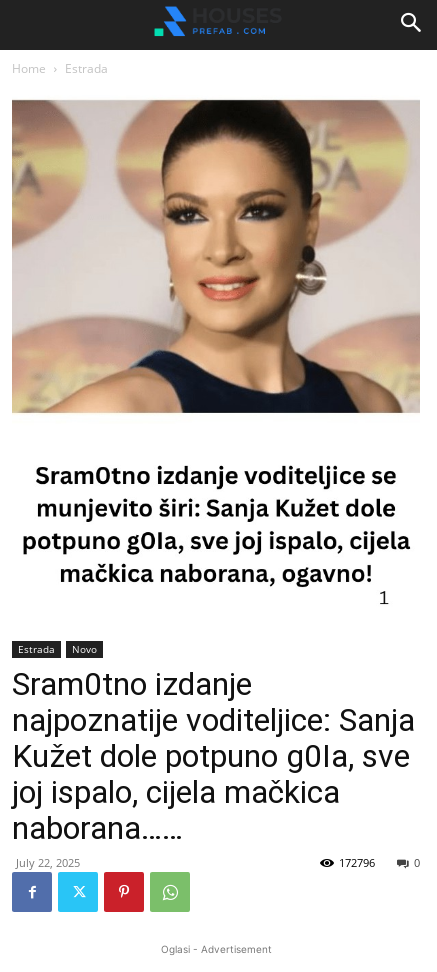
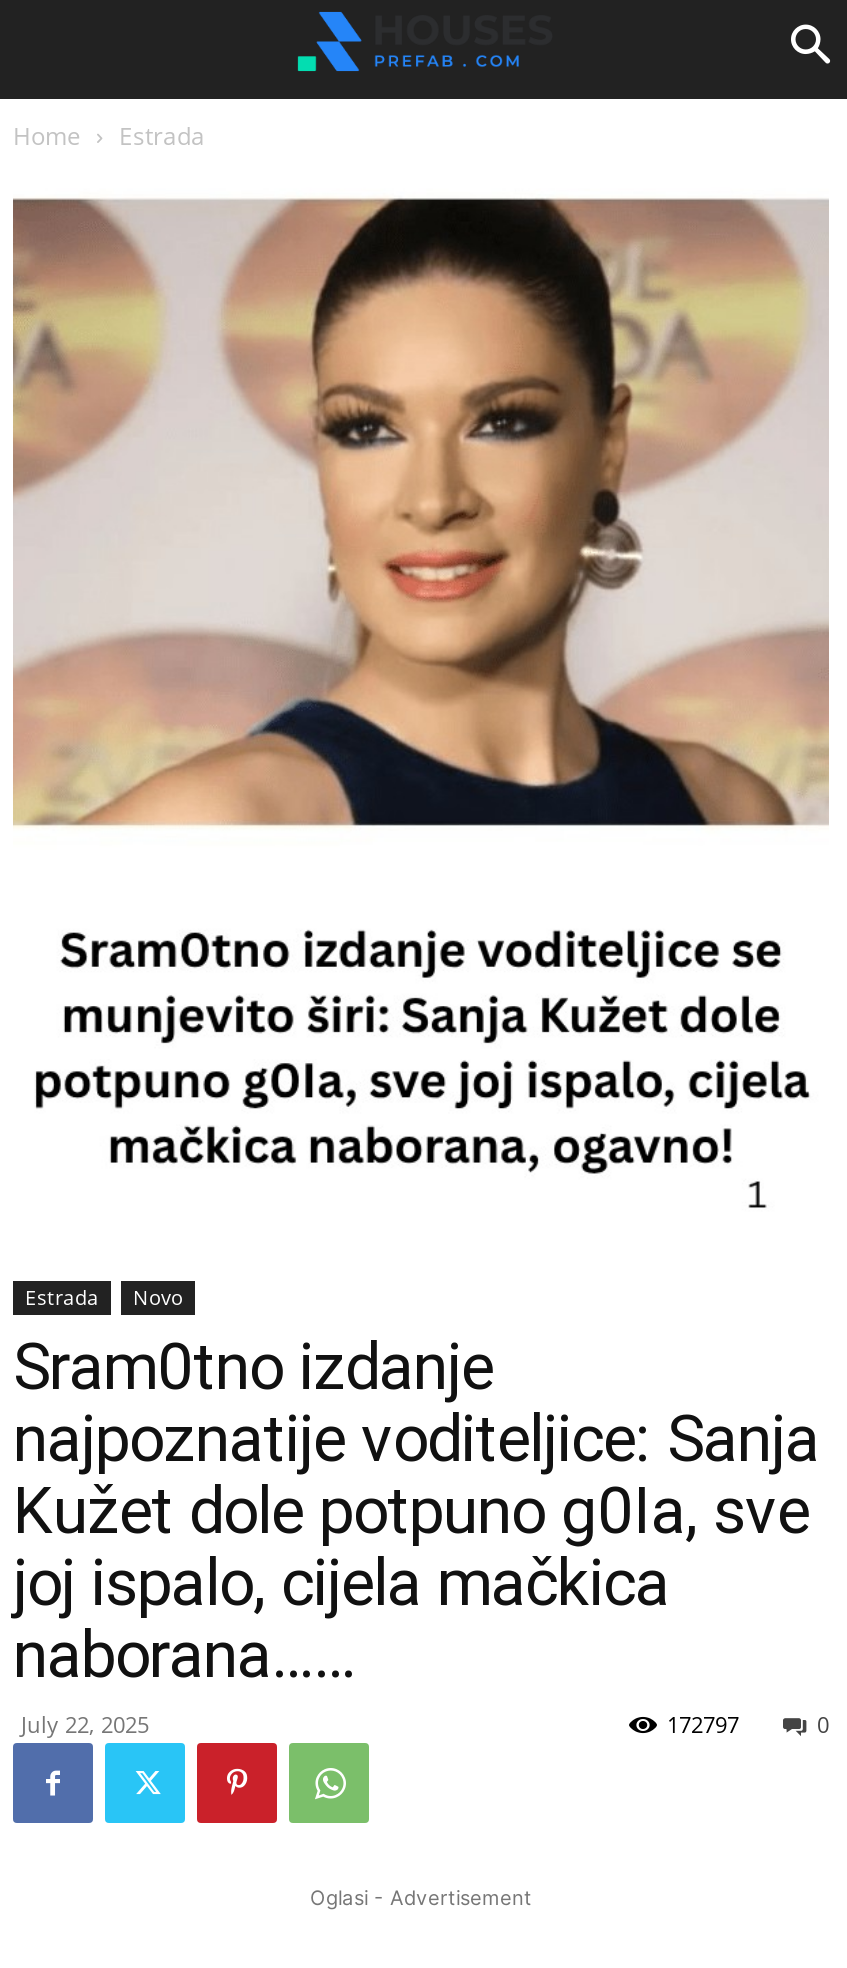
- 172796
+ 172797
